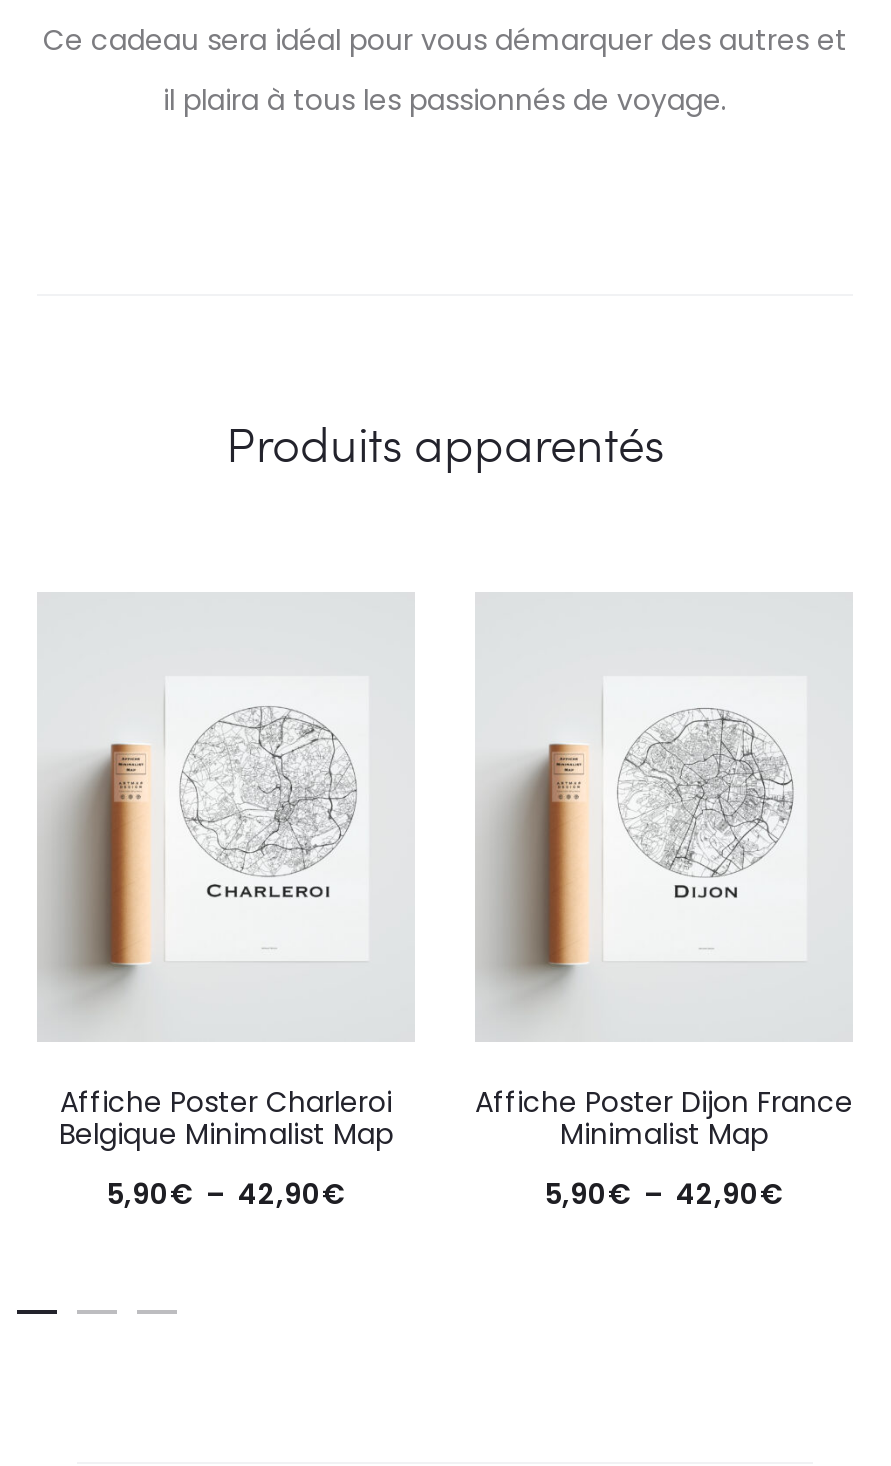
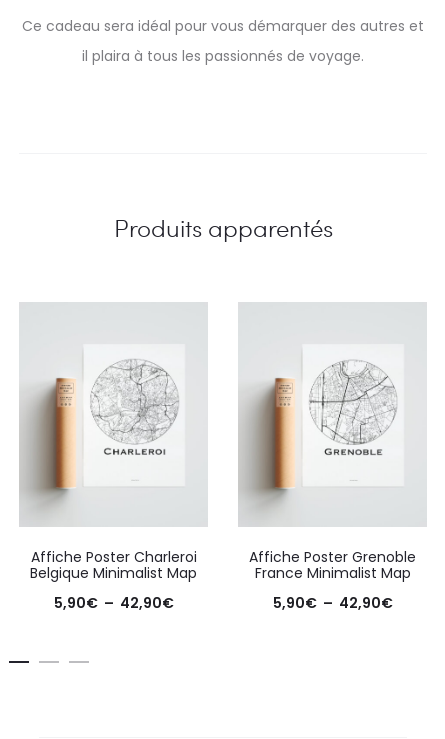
- [image]
+ [image]

- Affiche Poster Dijon France
- Minimalist Map
+ Affiche Poster Grenoble
+ France Minimalist Map
